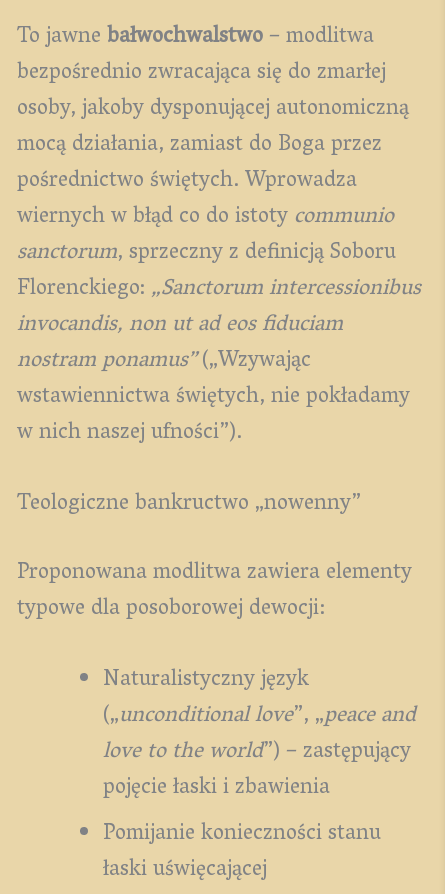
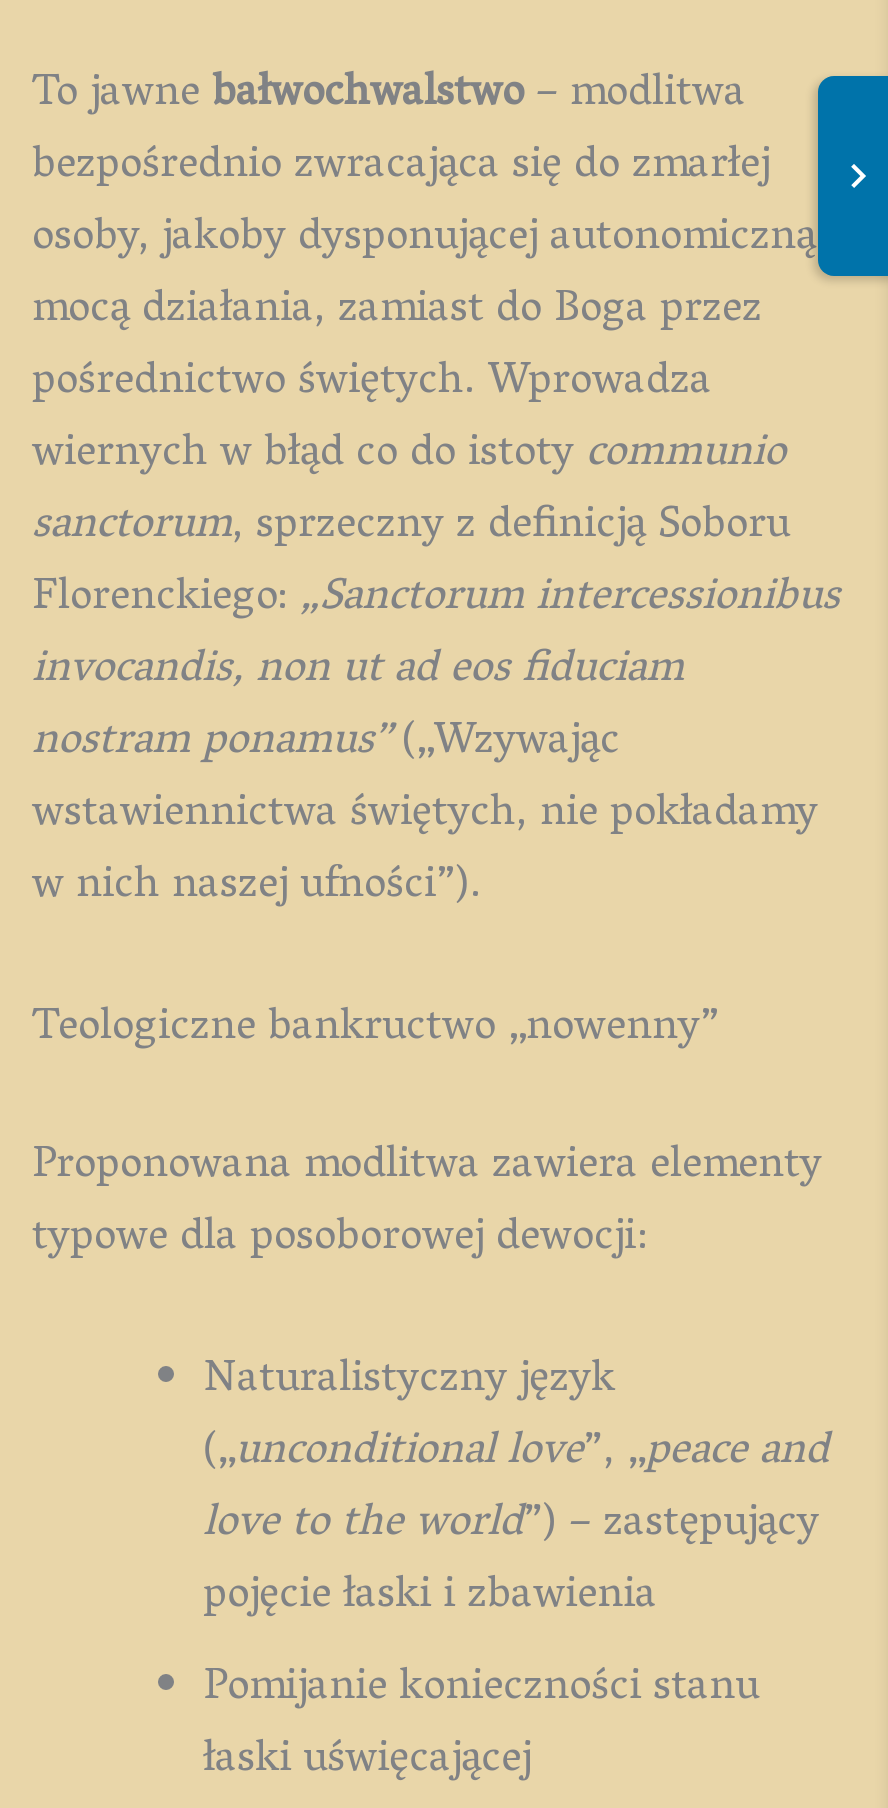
+ [image]
